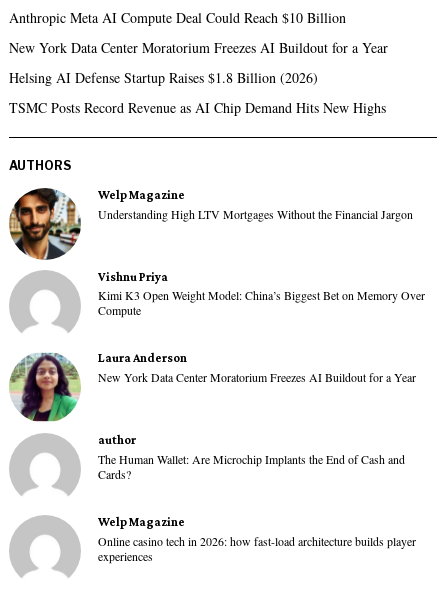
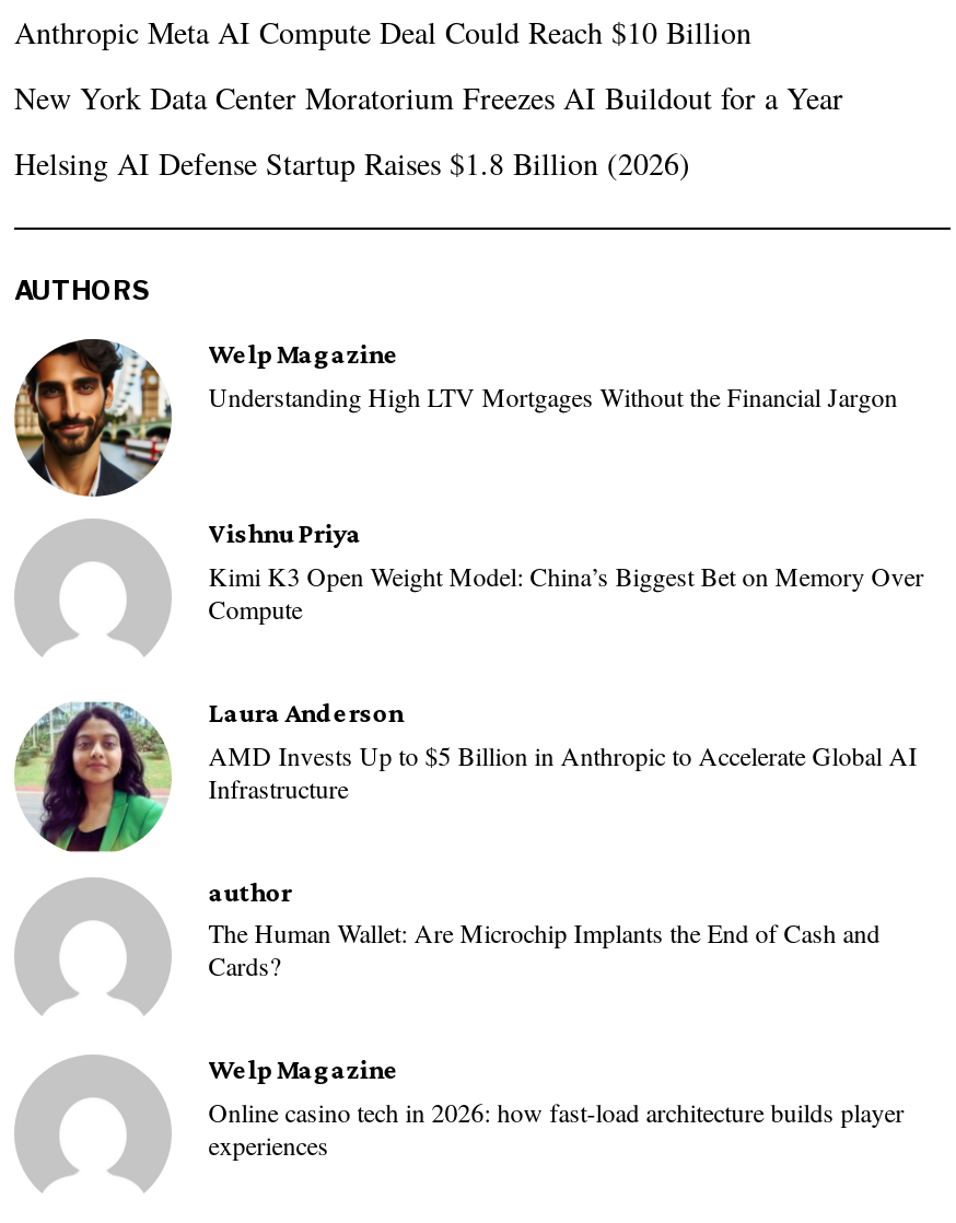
- TSMC Posts Record Revenue as AI Chip Demand Hits New Highs

- New York Data Center Moratorium Freezes AI Buildout for a Year
+ AMD Invests Up to $5 Billion in Anthropic to Accelerate Global AI
+ Infrastructure
